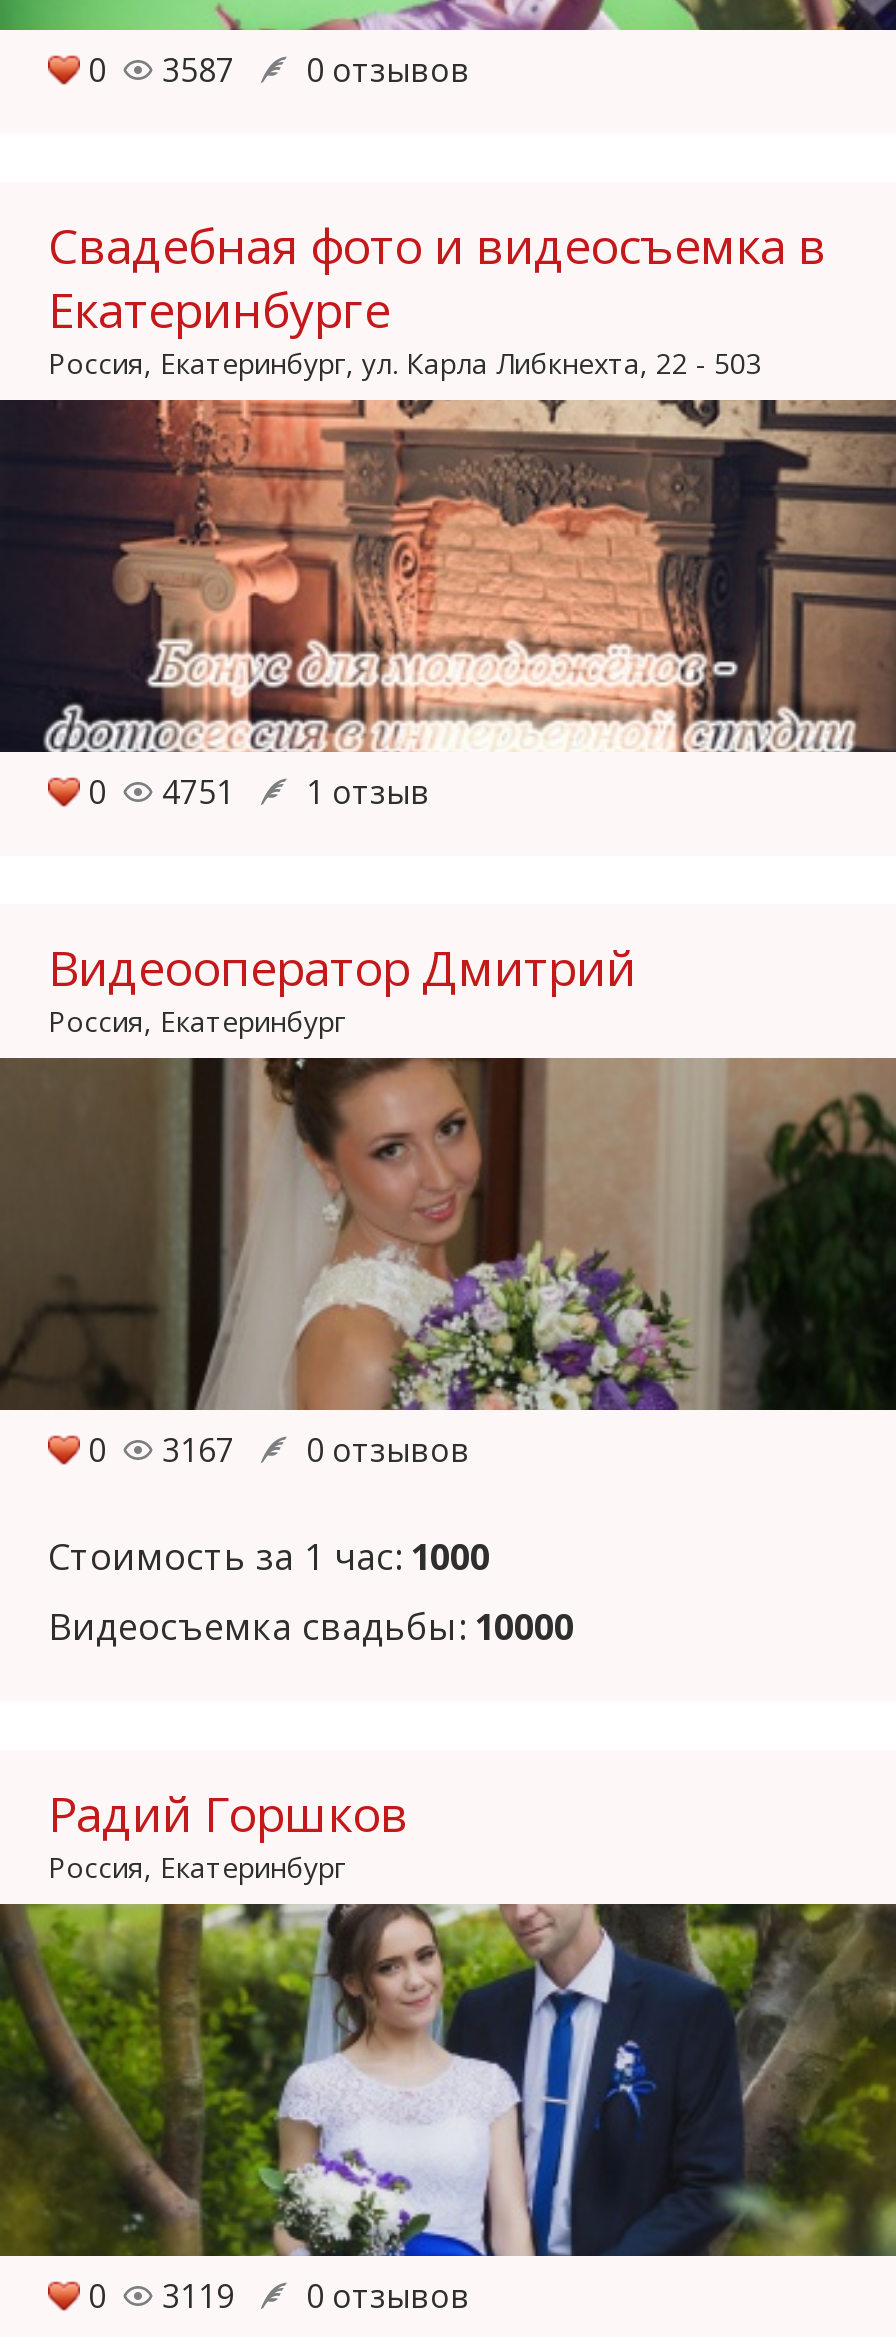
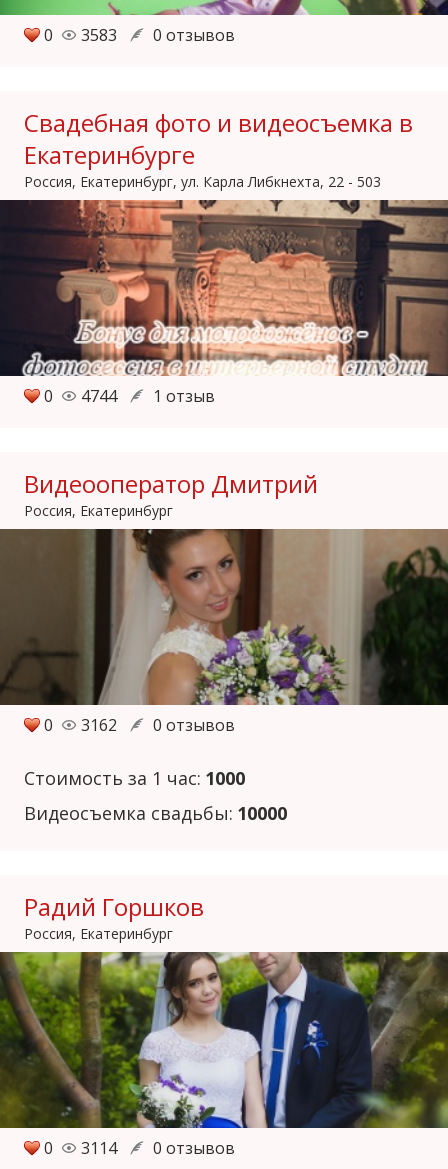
- 0 3587 0 отзывов
+ 0 3583 0 отзывов

- 0 4751 1 отзыв
+ 0 4744 1 отзыв

- 0 3167 0 отзывов
+ 0 3162 0 отзывов

- 0 3119 0 отзывов
+ 0 3114 0 отзывов
